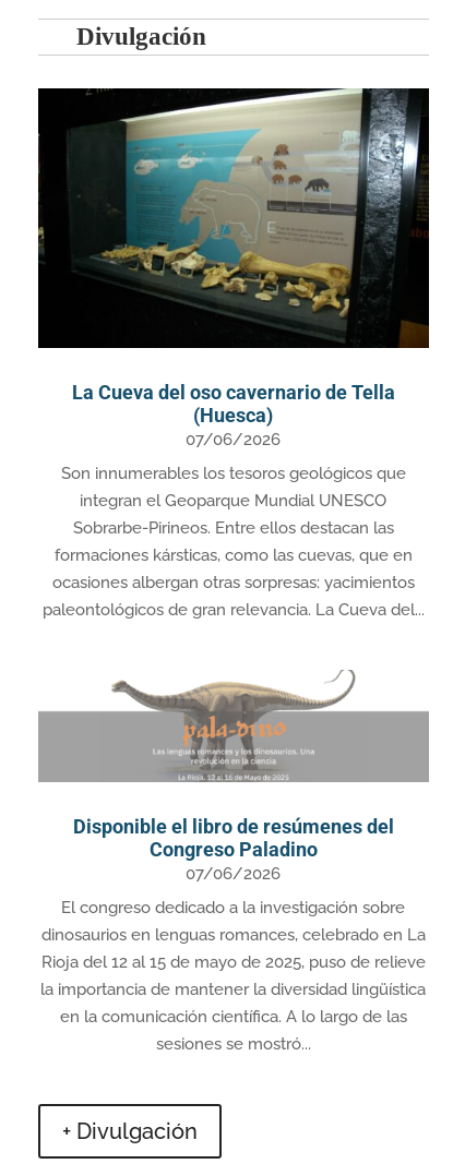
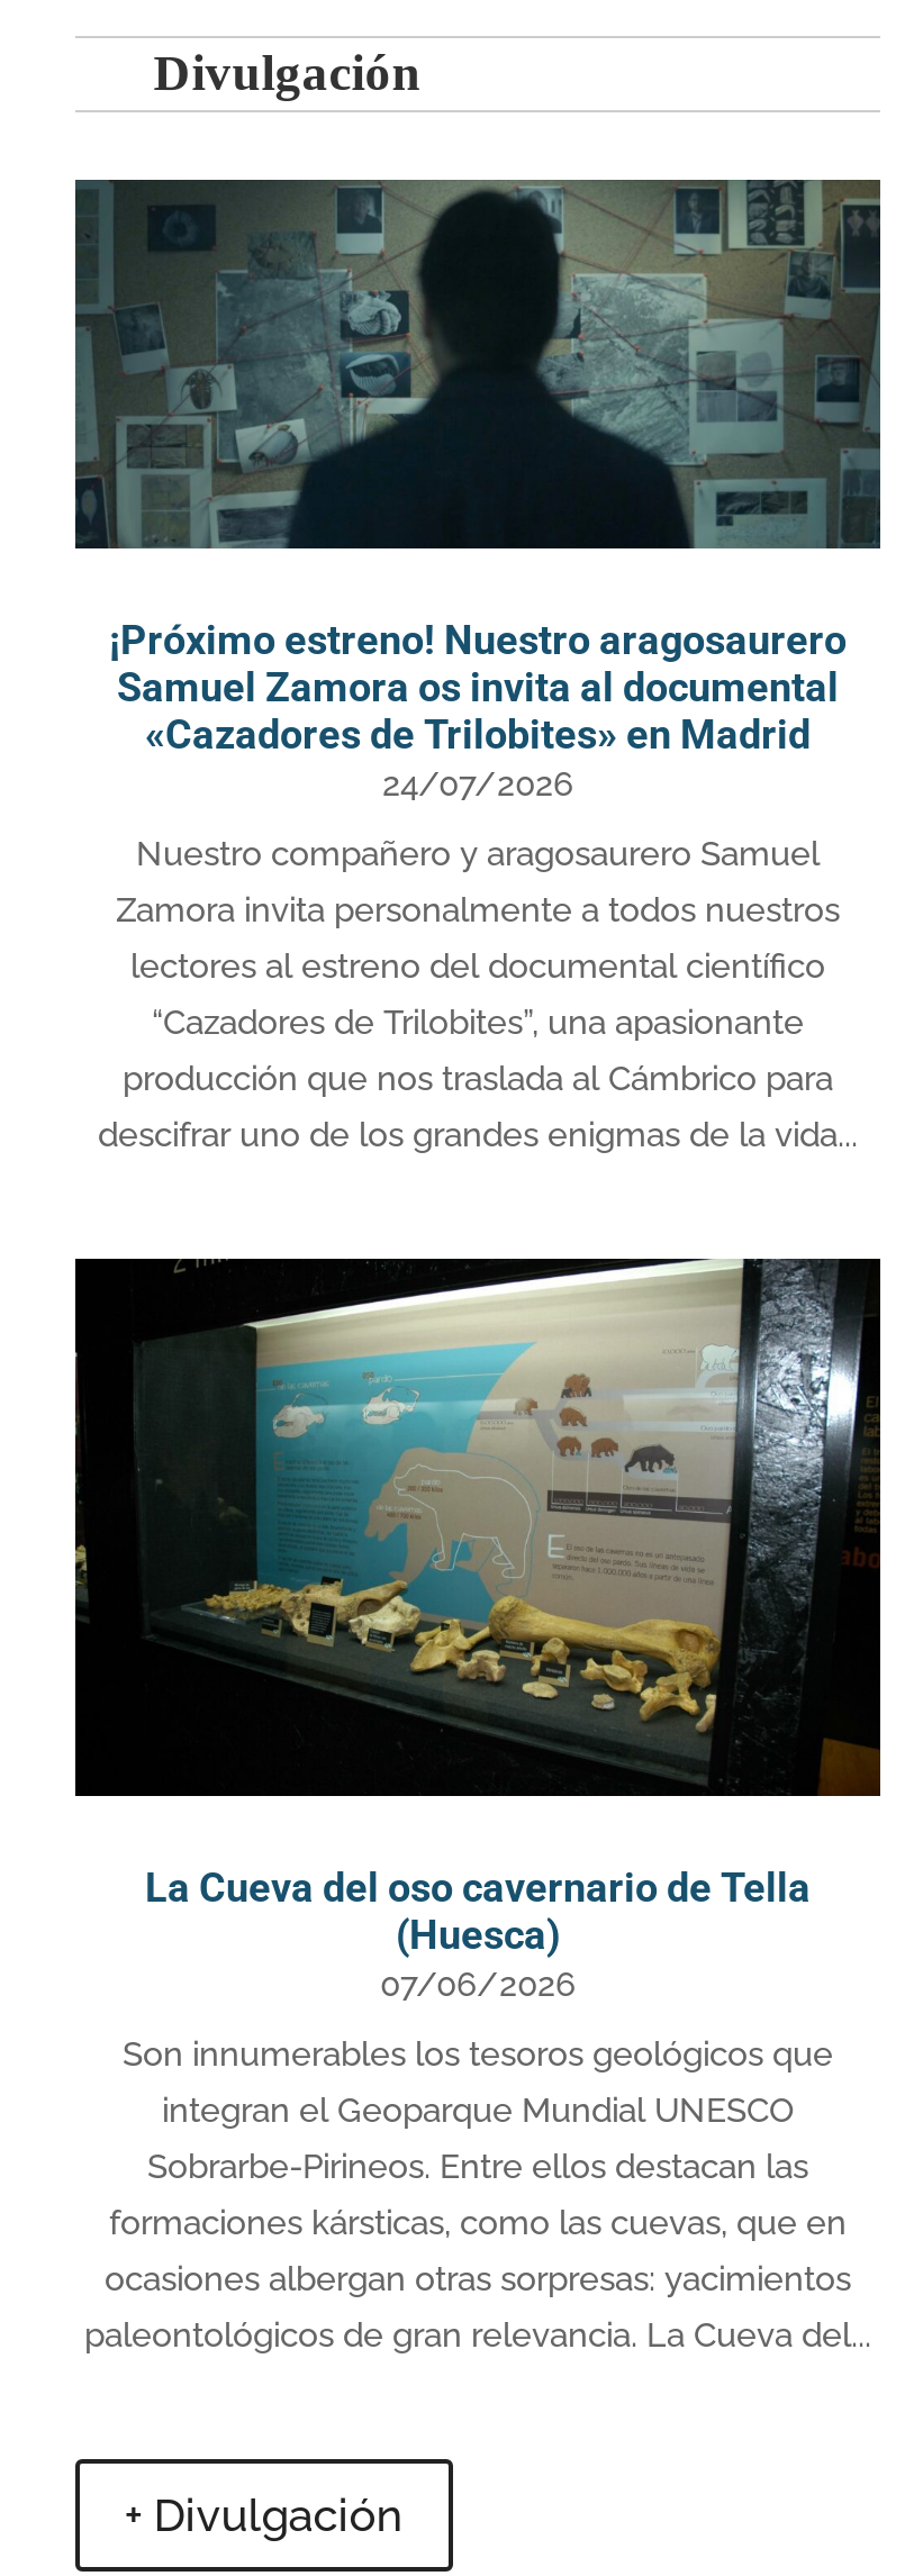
+ [image]
+ ¡Próximo estreno! Nuestro aragosaurero
+ Samuel Zamora os invita al documental
+ «Cazadores de Trilobites» en Madrid
+ 24/07/2026
+ Nuestro compañero y aragosaurero Samuel
+ Zamora invita personalmente a todos nuestros
+ lectores al estreno del documental científico
+ “Cazadores de Trilobites”, una apasionante
+ producción que nos traslada al Cámbrico para
+ descifrar uno de los grandes enigmas de la vida...

moved down: [image] | La Cueva del oso cavernario de Tella | (Huesca) | ... | ocasiones albergan otras sorpresas: yacimientos | paleontológicos de gran relevancia. La Cueva del...

- [image]
- Disponible el libro de resúmenes del
- Congreso Paladino
- 07/06/2026
- El congreso dedicado a la investigación sobre
- dinosaurios en lenguas romances, celebrado en La
- Rioja del 12 al 15 de mayo de 2025, puso de relieve
- la importancia de mantener la diversidad lingüística
- en la comunicación científica. A lo largo de las
- sesiones se mostró...
